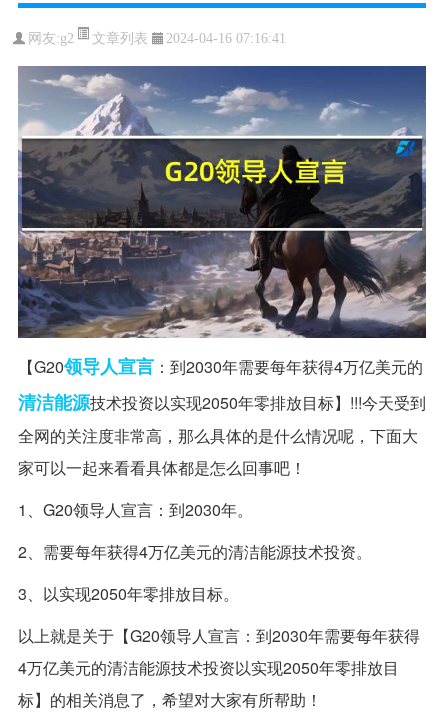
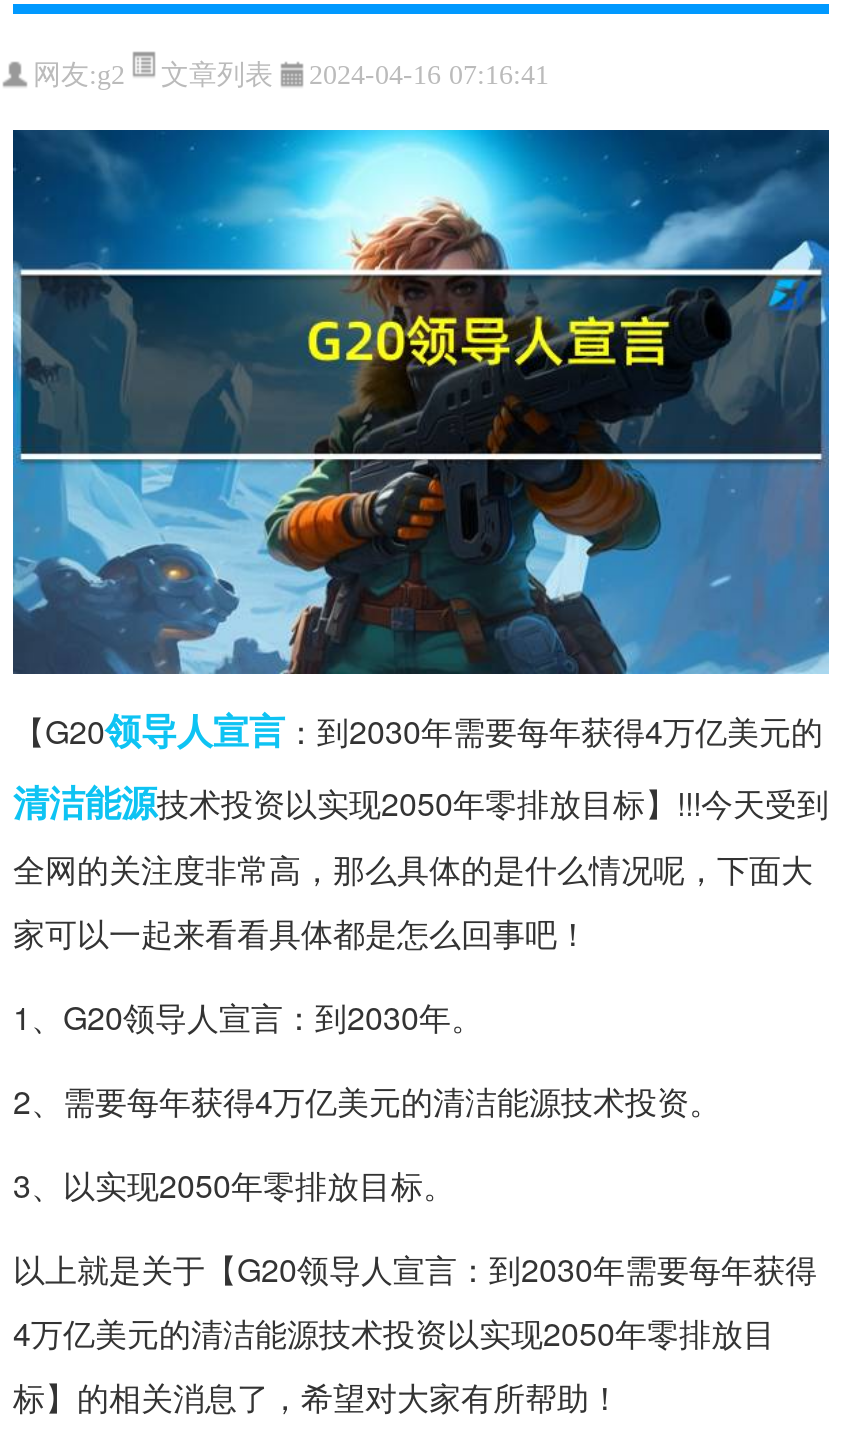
- [image]
+ [image]
